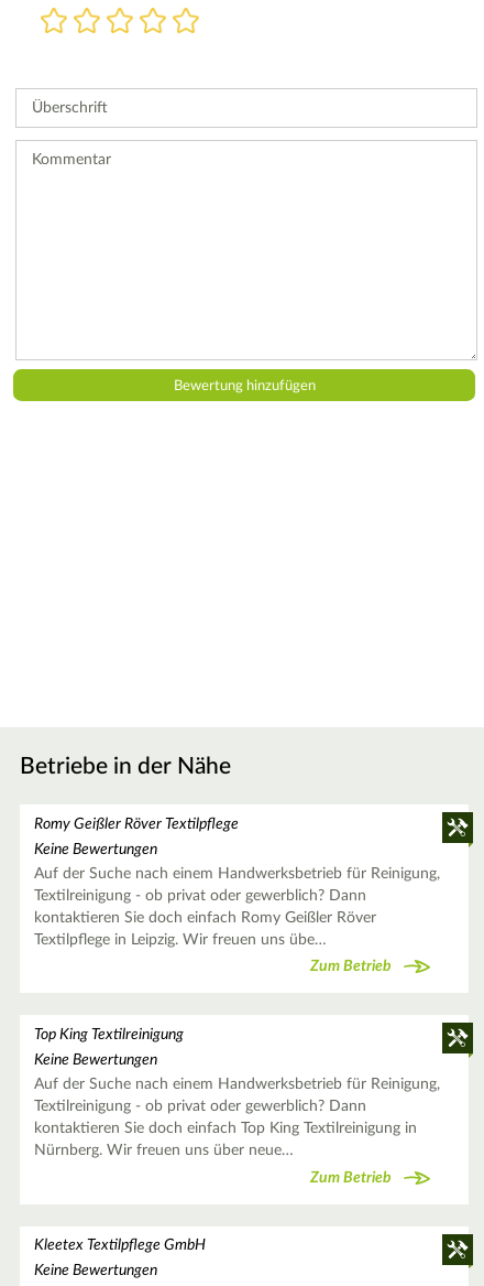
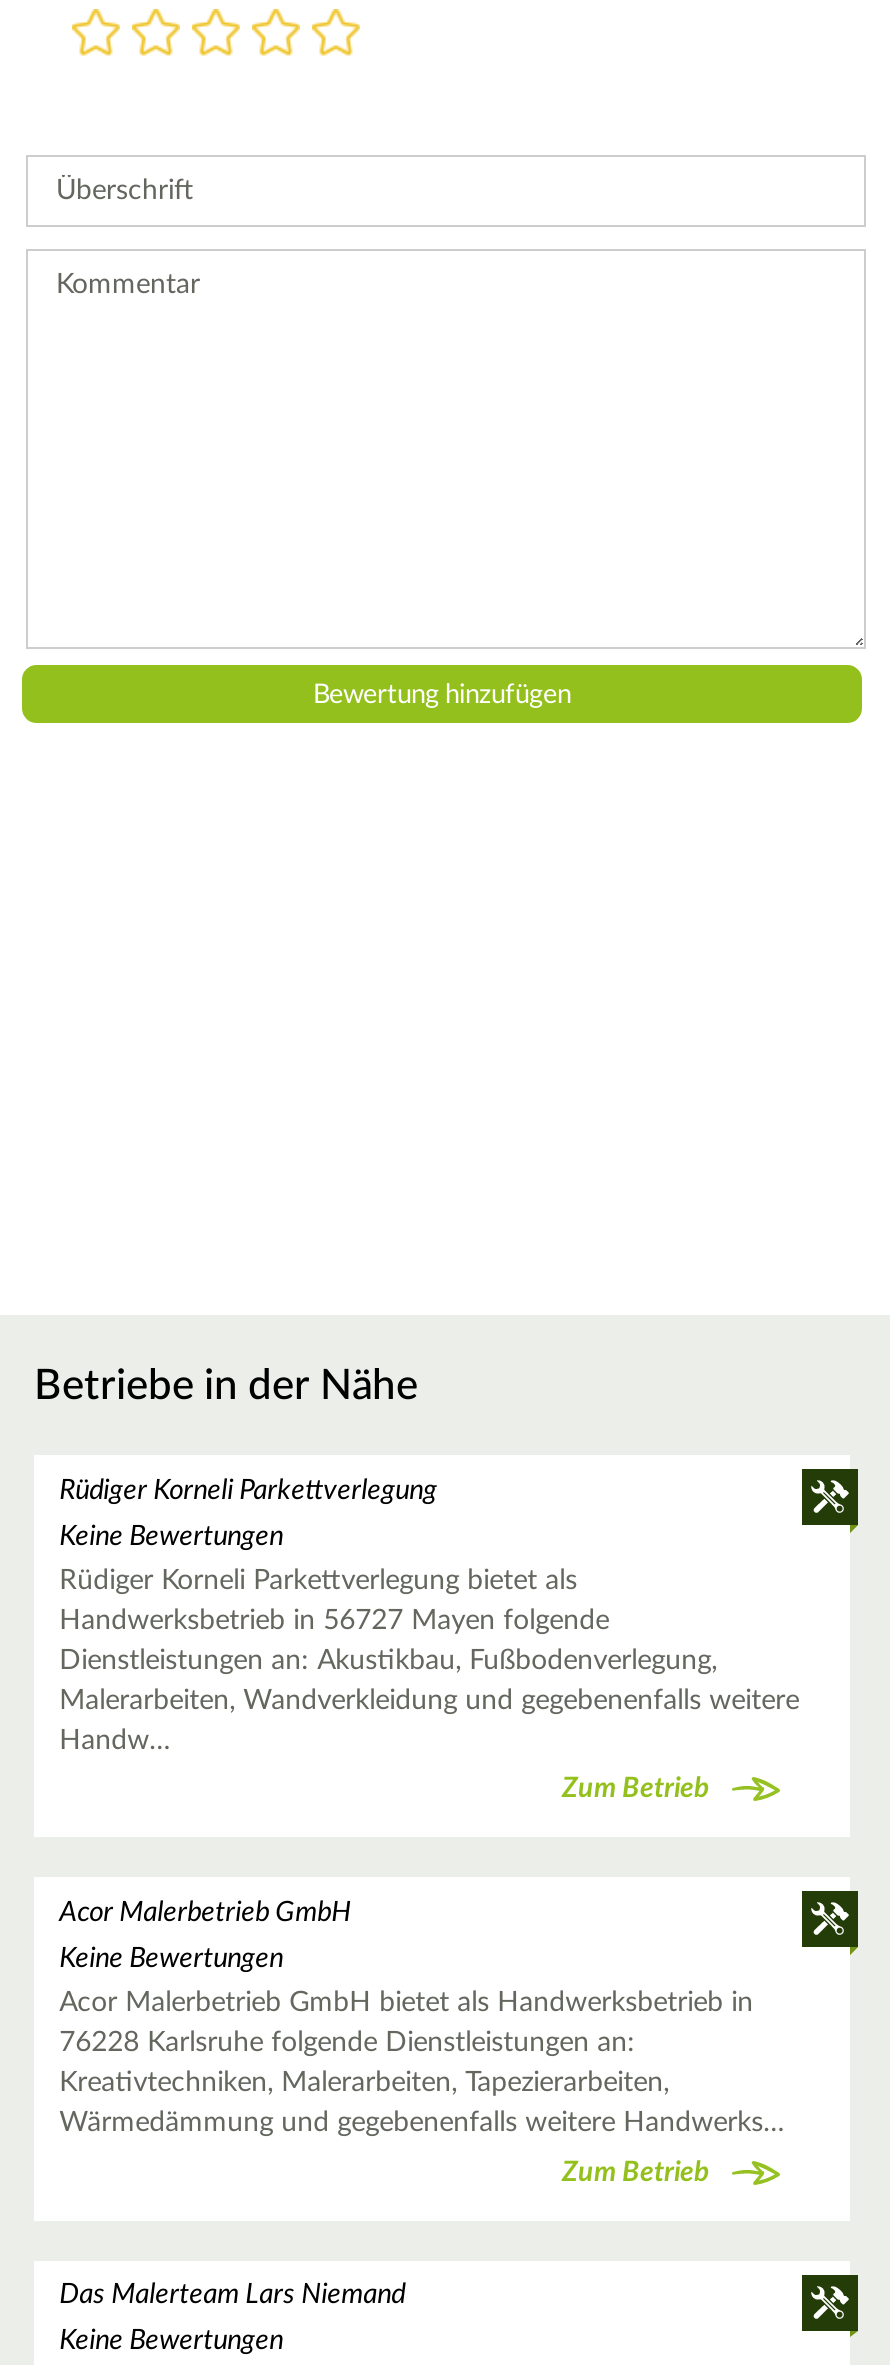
- Romy Geißler Röver Textilpflege
+ Rüdiger Korneli Parkettverlegung

- Auf der Suche nach einem Handwerksbetrieb für Reinigung,
- Textilreinigung - ob privat oder gewerblich? Dann
- kontaktieren Sie doch einfach Romy Geißler Röver
- Textilpflege in Leipzig. Wir freuen uns übe…
+ Rüdiger Korneli Parkettverlegung bietet als
+ Handwerksbetrieb in 56727 Mayen folgende
+ Dienstleistungen an: Akustikbau, Fußbodenverlegung,
+ Malerarbeiten, Wandverkleidung und gegebenenfalls weitere
+ Handw…

- Top King Textilreinigung
+ Acor Malerbetrieb GmbH

- Auf der Suche nach einem Handwerksbetrieb für Reinigung,
- Textilreinigung - ob privat oder gewerblich? Dann
- kontaktieren Sie doch einfach Top King Textilreinigung in
- Nürnberg. Wir freuen uns über neue…
+ Acor Malerbetrieb GmbH bietet als Handwerksbetrieb in
+ 76228 Karlsruhe folgende Dienstleistungen an:
+ Kreativtechniken, Malerarbeiten, Tapezierarbeiten,
+ Wärmedämmung und gegebenenfalls weitere Handwerks…

- Kleetex Textilpflege GmbH
+ Das Malerteam Lars Niemand
